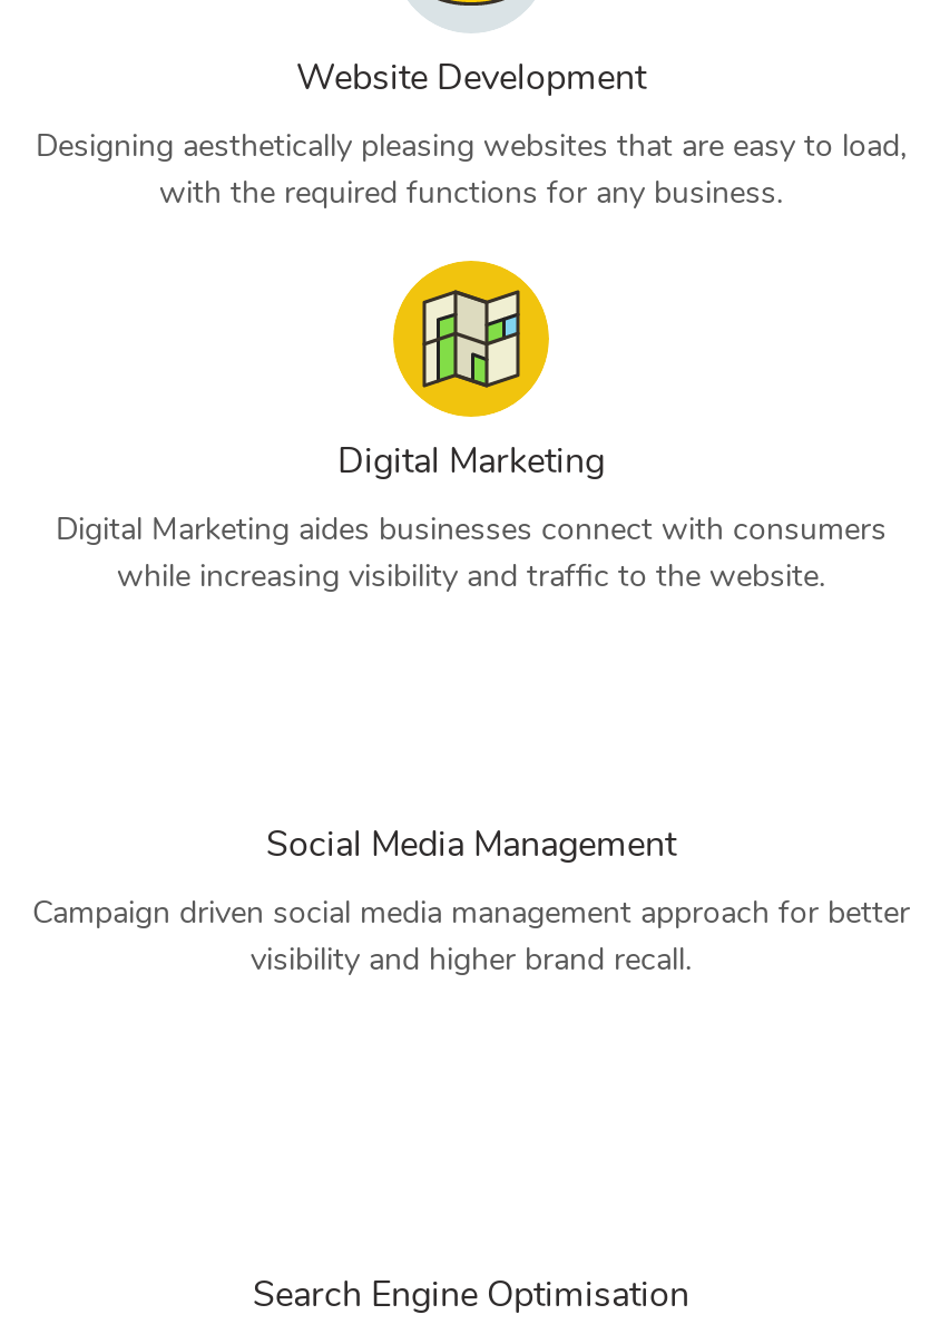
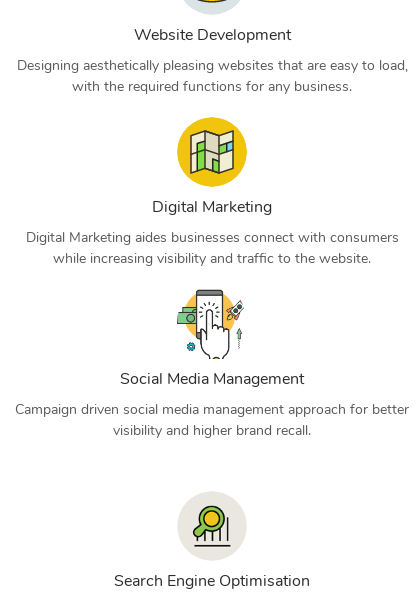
+ [image]

+ [image]
